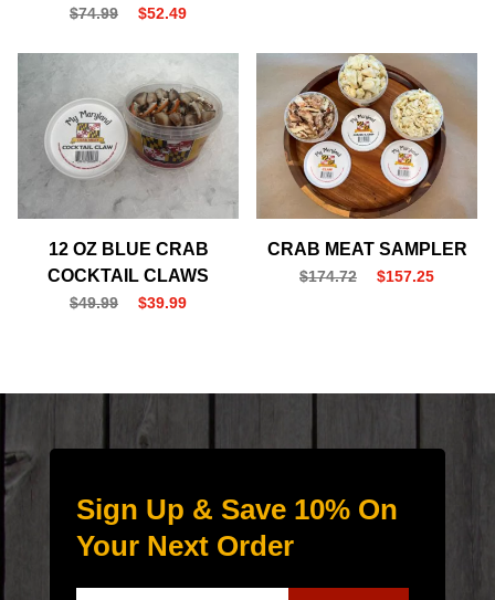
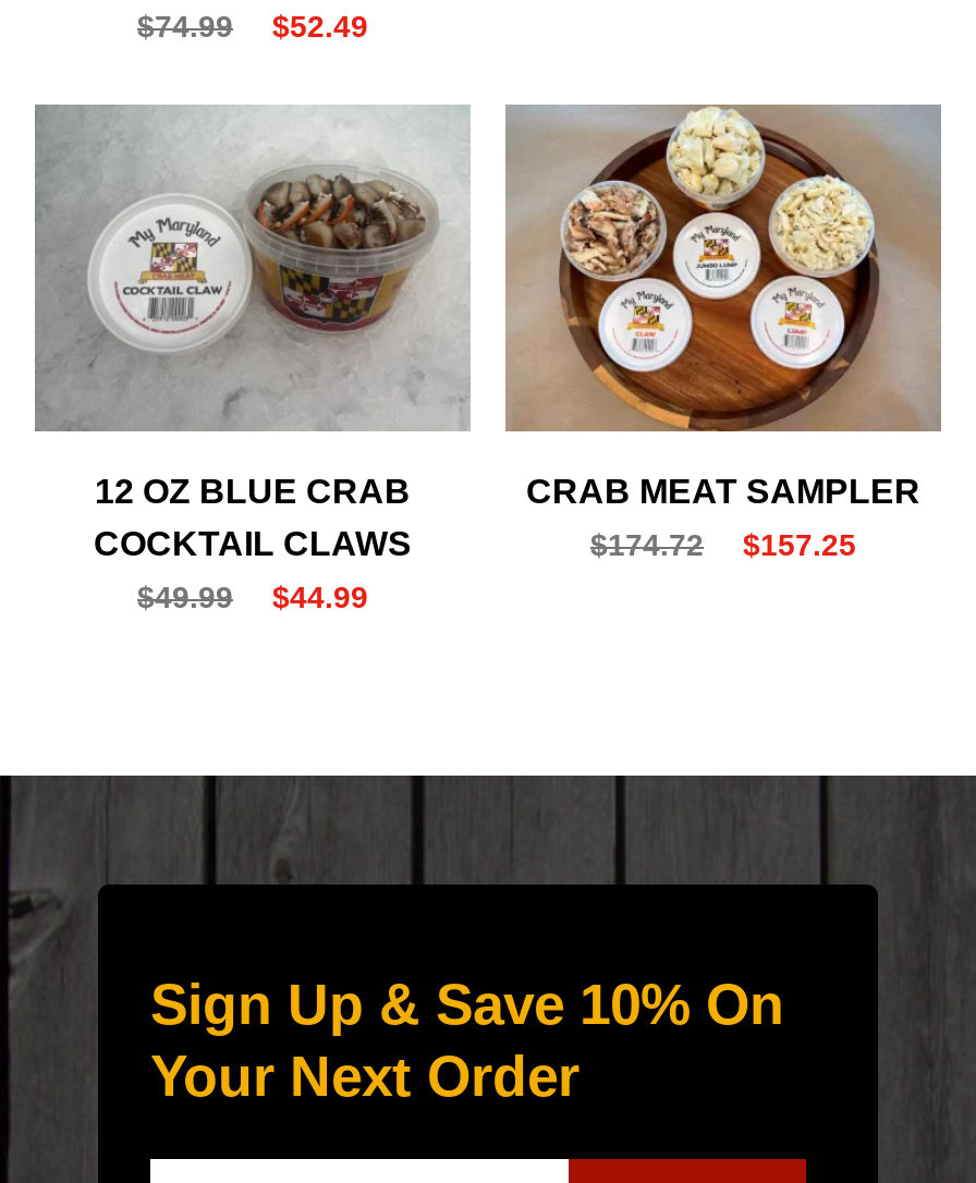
- $49.99 $39.99
+ $49.99 $44.99
